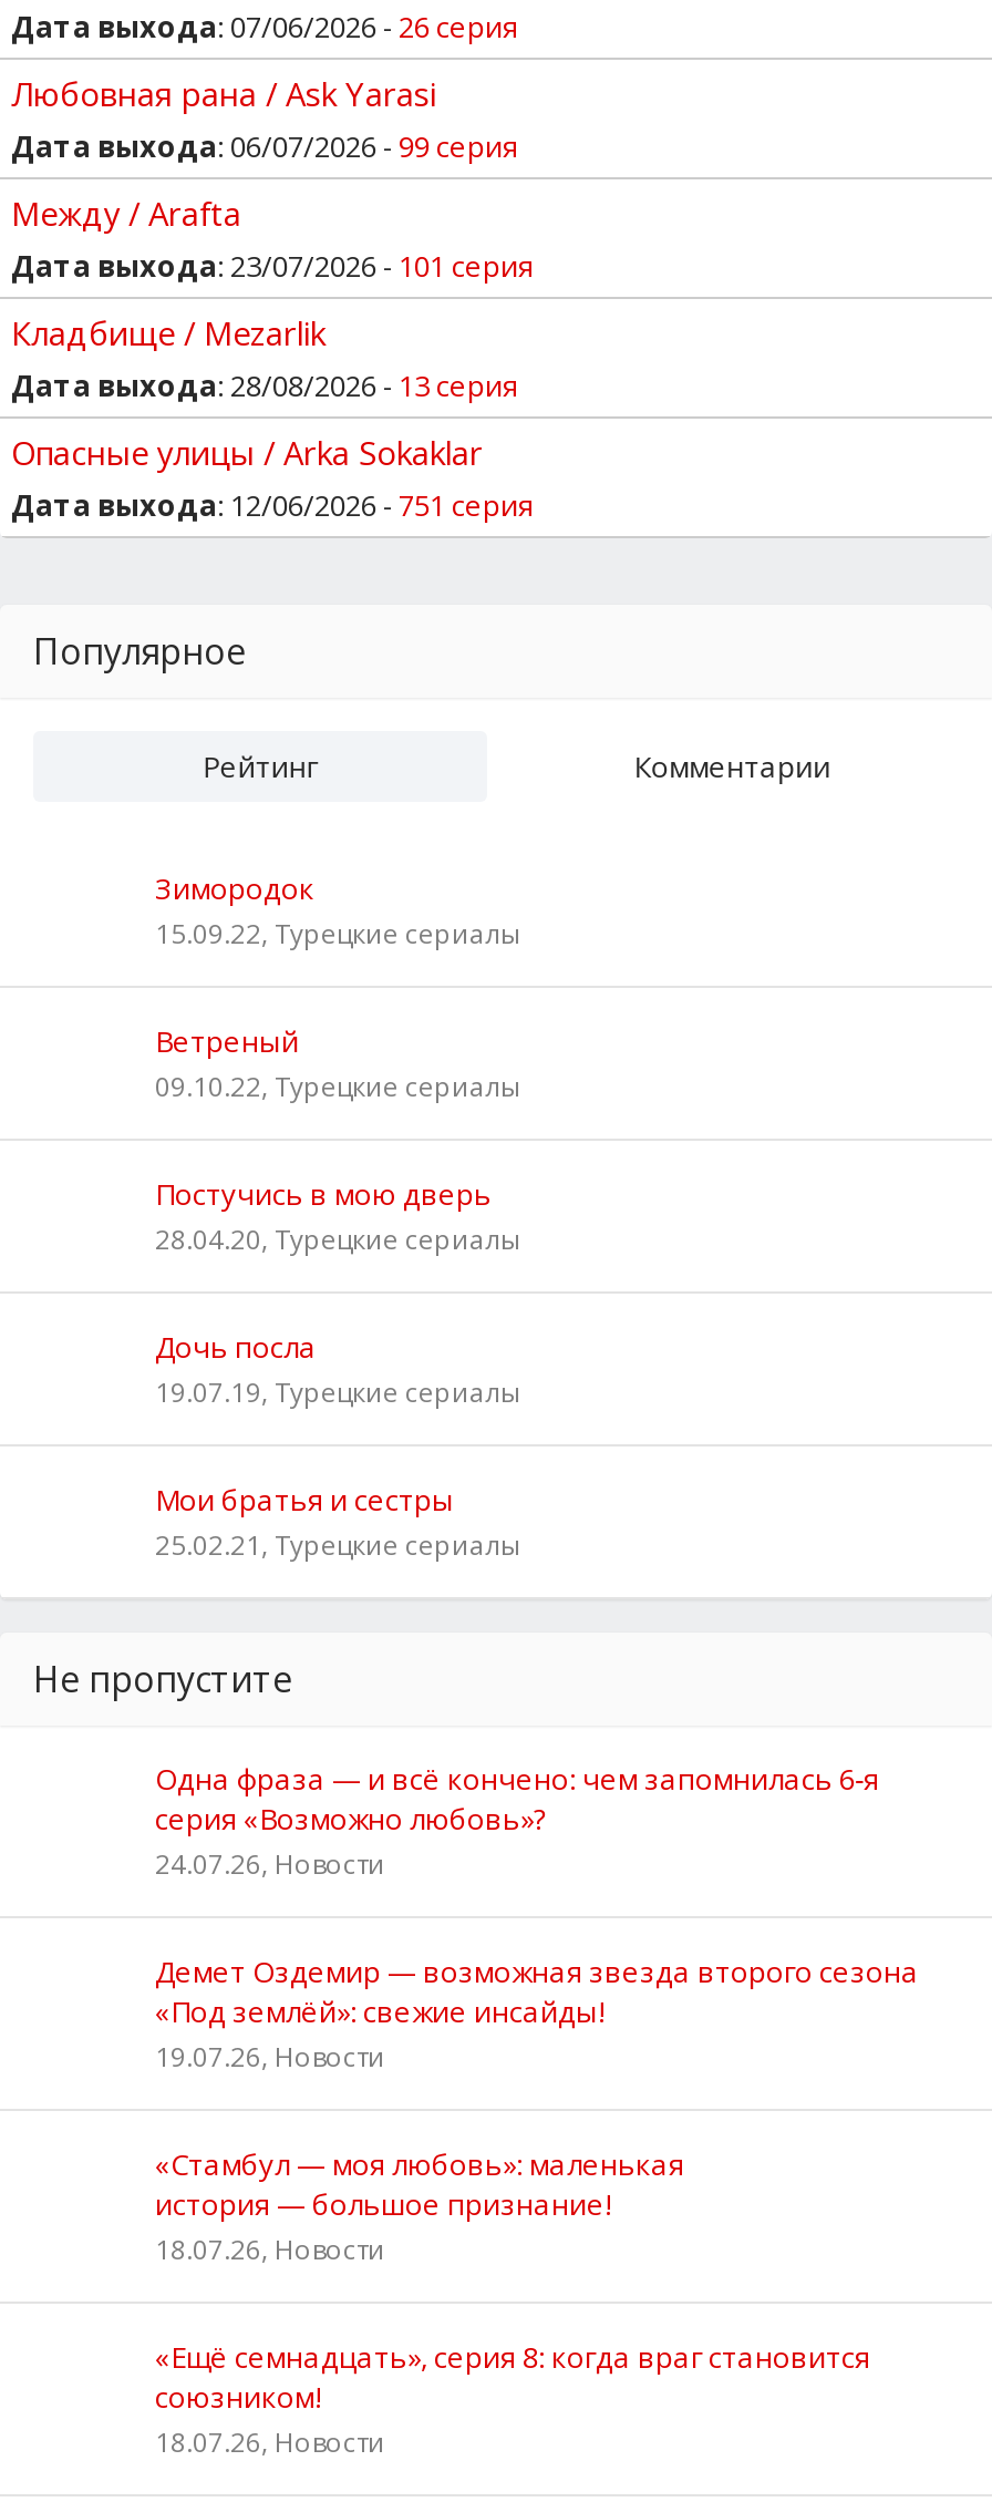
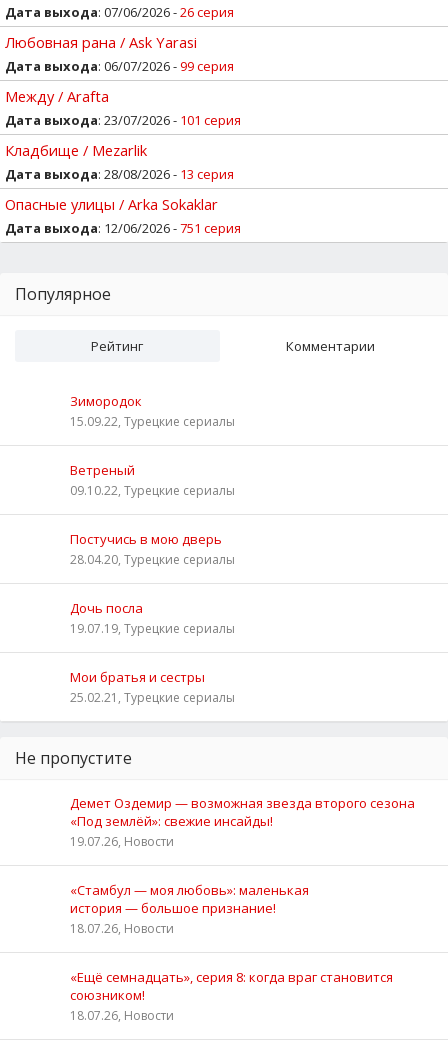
- Одна фраза — и всё кончено: чем запомнилась 6‑я
- серия «Возможно любовь»?
- 24.07.26, Новости
